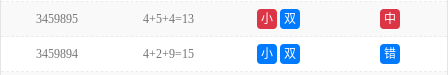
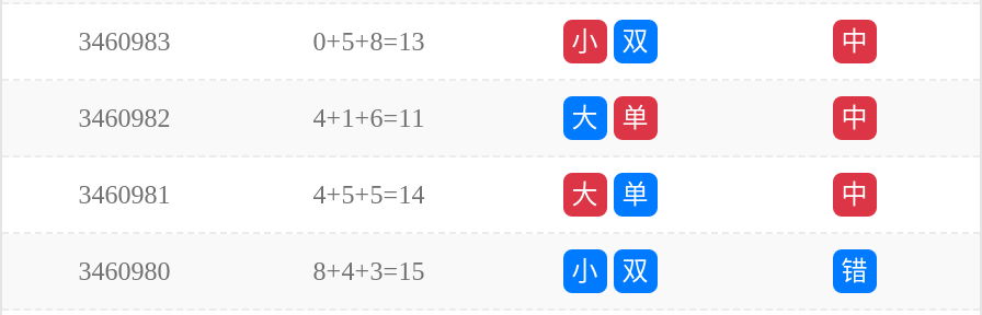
- 3459895
+ 3460983

- 4+5+4=13
+ 0+5+8=13

- 3459894
- 4+2+9=15
+ 3460982
+ 4+1+6=11
+ 大
+ 单
+ 中
+ 3460981
+ 4+5+5=14
+ 大
+ 单
+ 中
+ 3460980
+ 8+4+3=15
